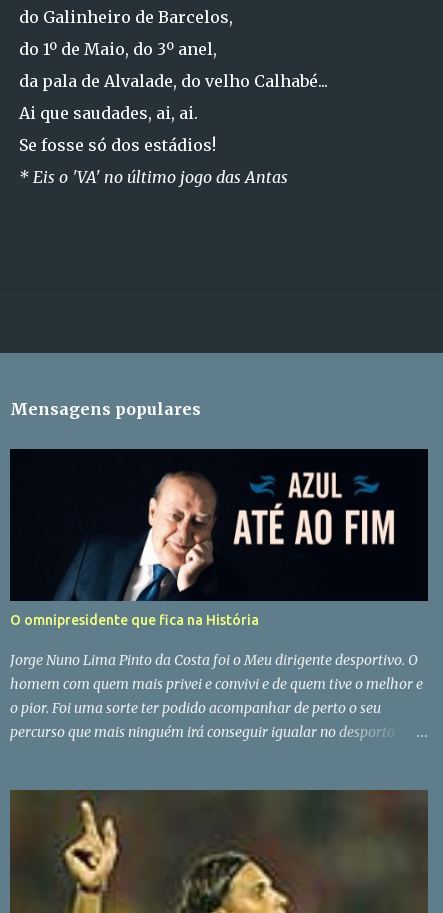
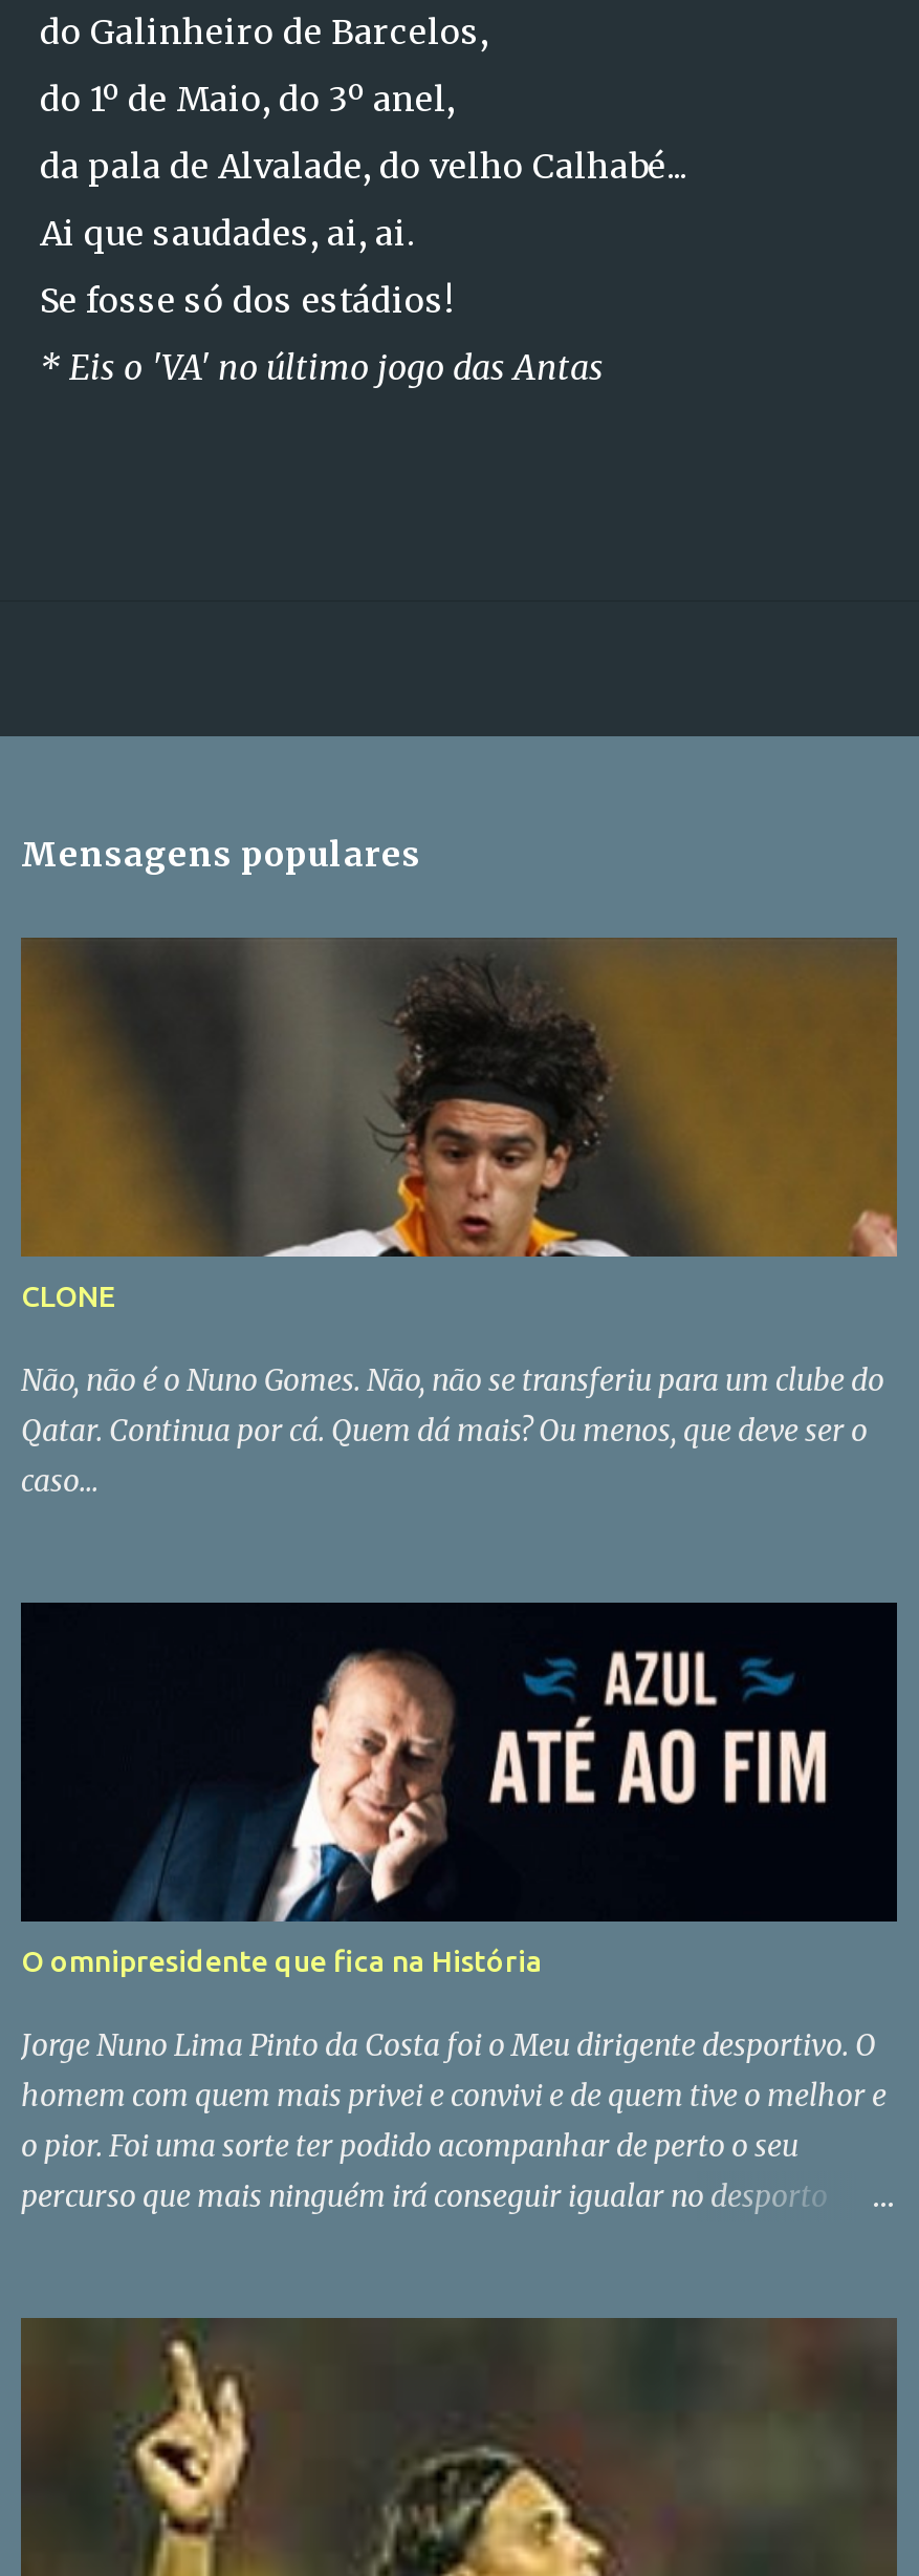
+ [image]
+ CLONE
+ Não, não é o Nuno Gomes. Não, não se transferiu para um clube do
+ Qatar. Continua por cá. Quem dá mais? Ou menos, que deve ser o
+ caso...
